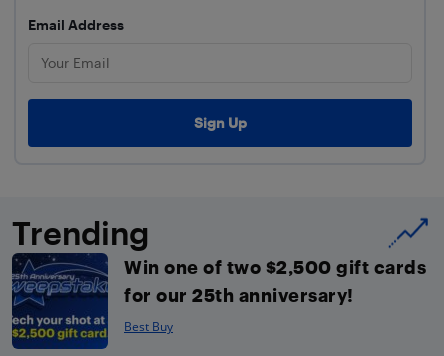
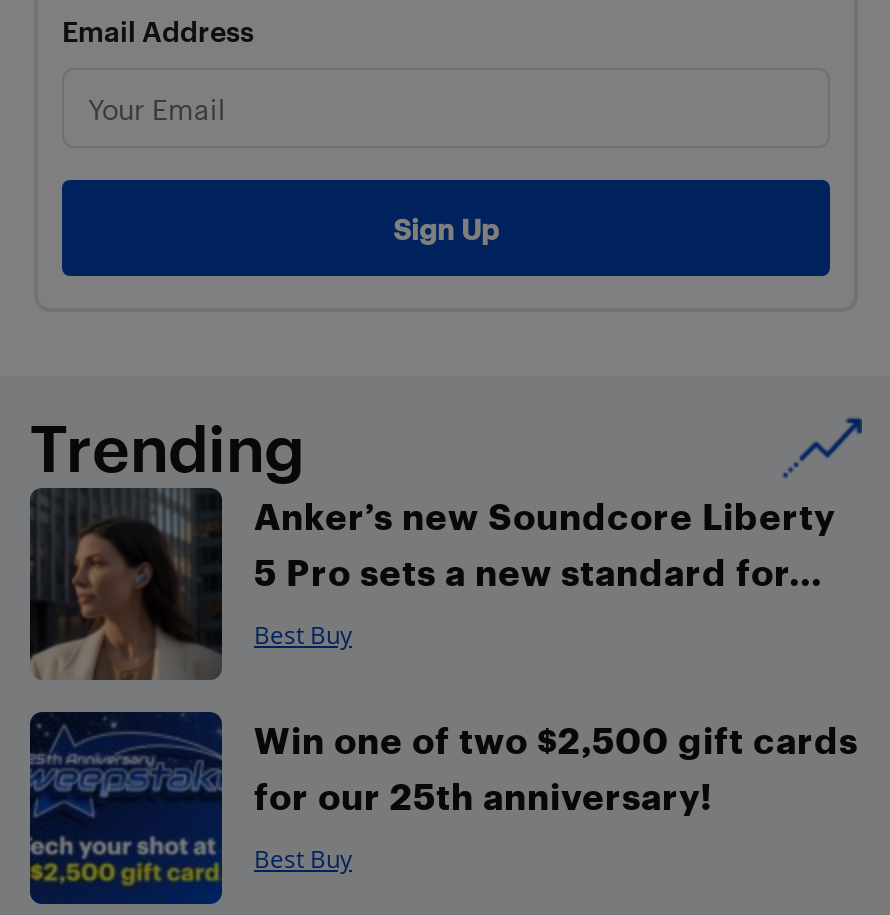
+ [image]
+ Anker’s new Soundcore Liberty
+ 5 Pro sets a new standard for...
+ Best Buy
